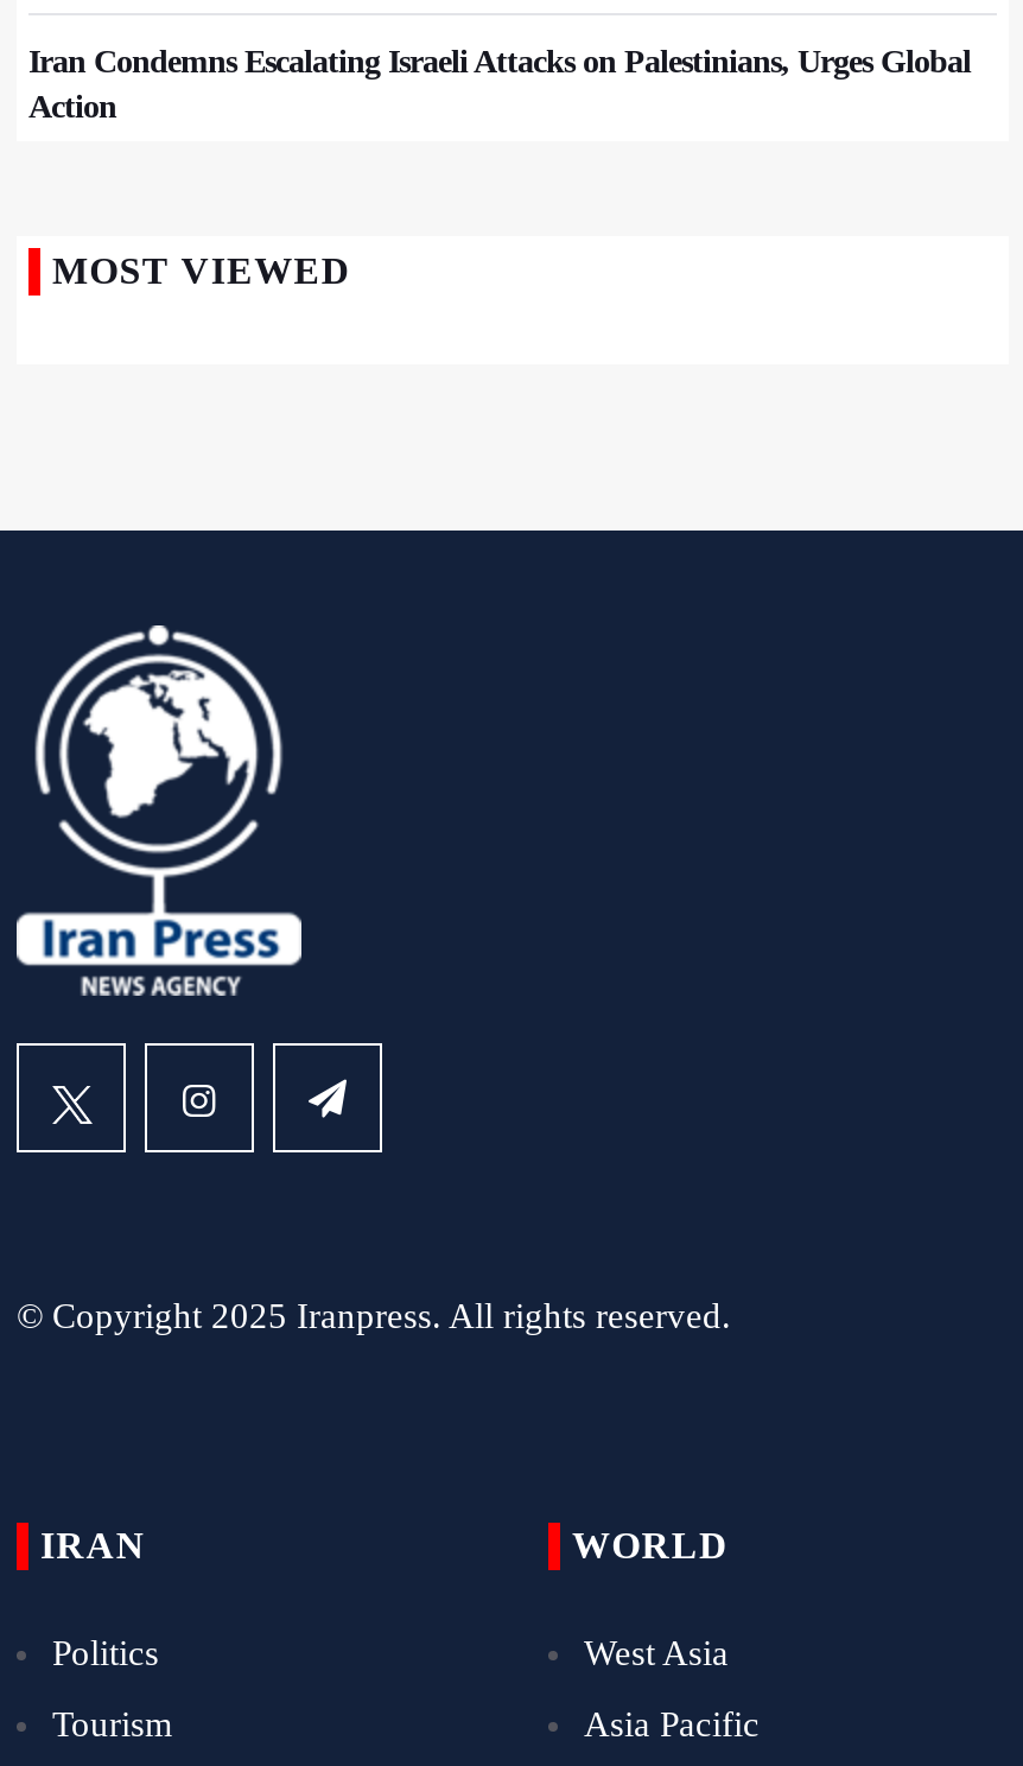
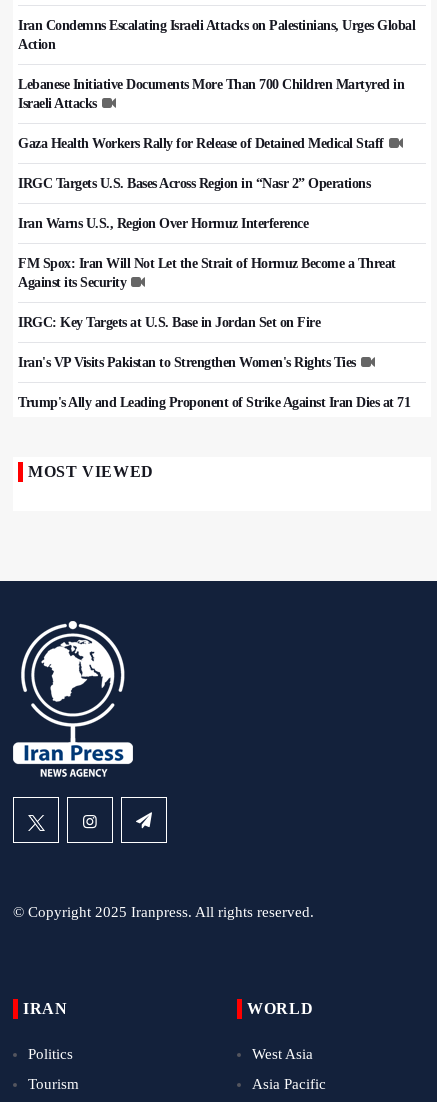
+ Lebanese Initiative Documents More Than 700 Children Martyred in
+ Israeli Attacks
+ Gaza Health Workers Rally for Release of Detained Medical Staff
+ IRGC Targets U.S. Bases Across Region in “Nasr 2” Operations
+ Iran Warns U.S., Region Over Hormuz Interference
+ FM Spox: Iran Will Not Let the Strait of Hormuz Become a Threat
+ Against its Security
+ IRGC: Key Targets at U.S. Base in Jordan Set on Fire
+ Iran's VP Visits Pakistan to Strengthen Women's Rights Ties
+ Trump's Ally and Leading Proponent of Strike Against Iran Dies at 71
